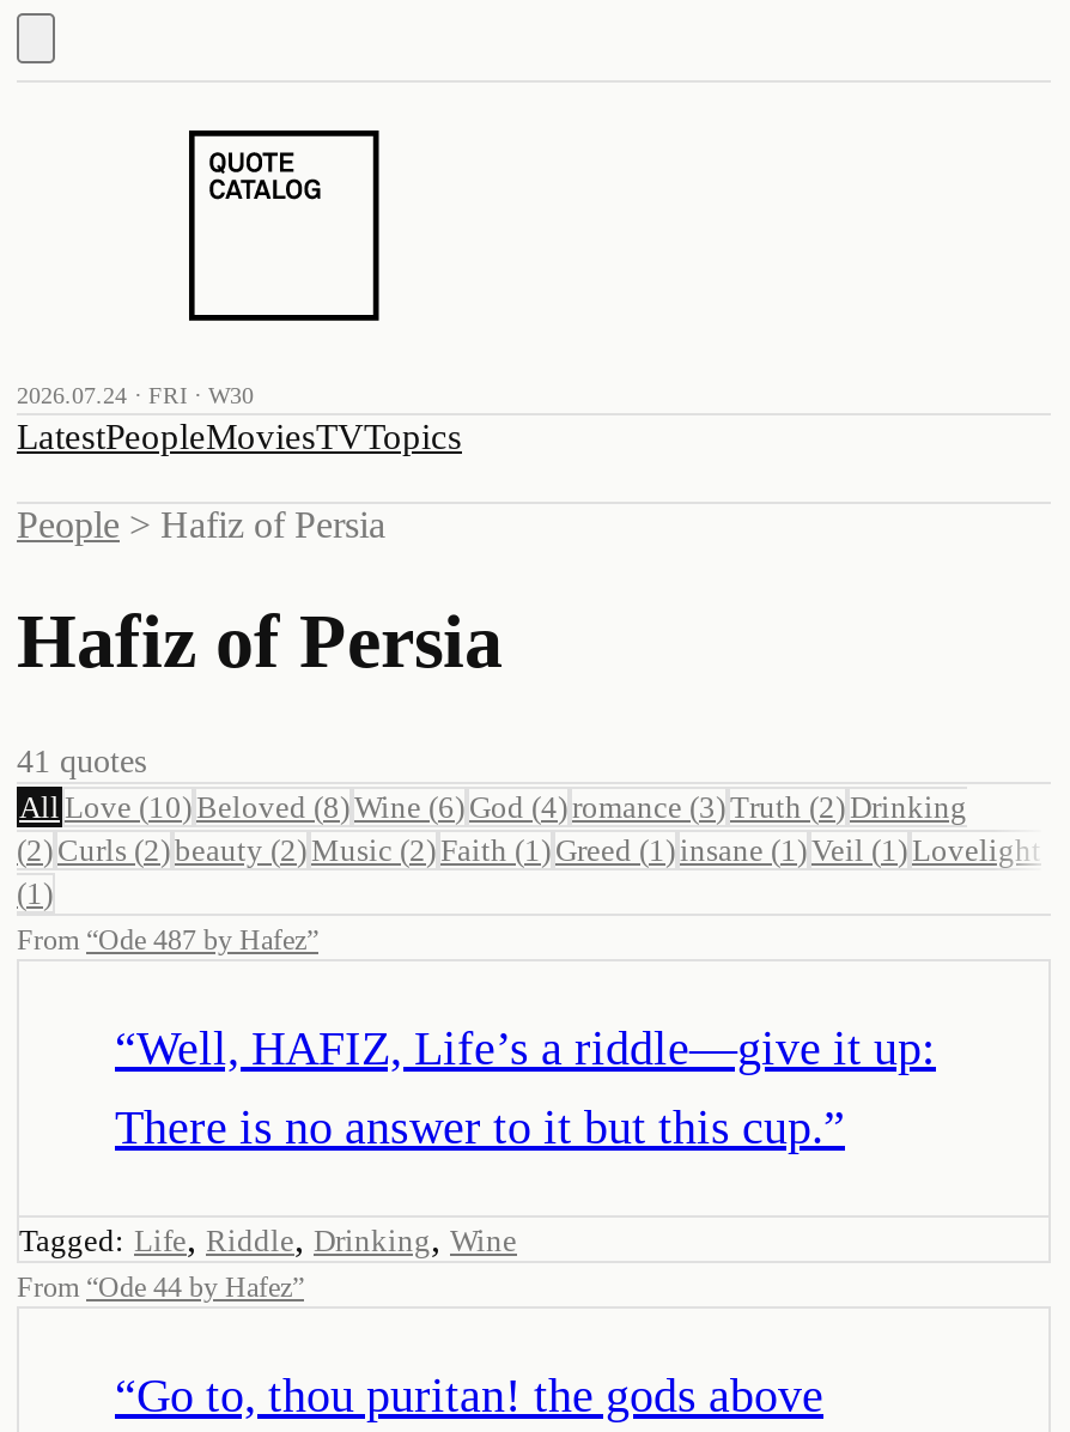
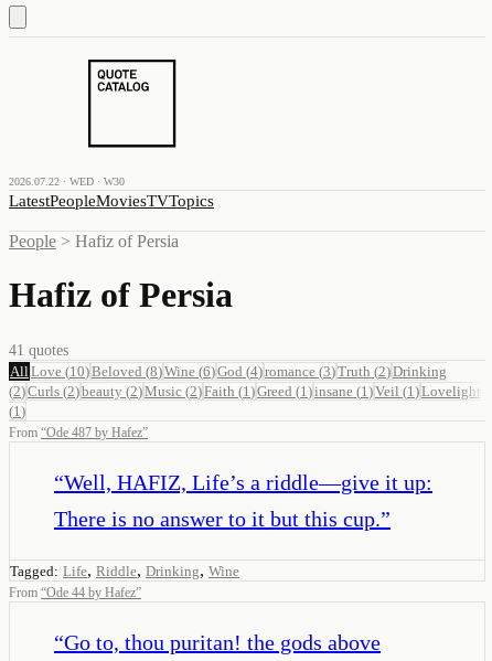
- 2026.07.24 · FRI · W30
+ 2026.07.22 · WED · W30
